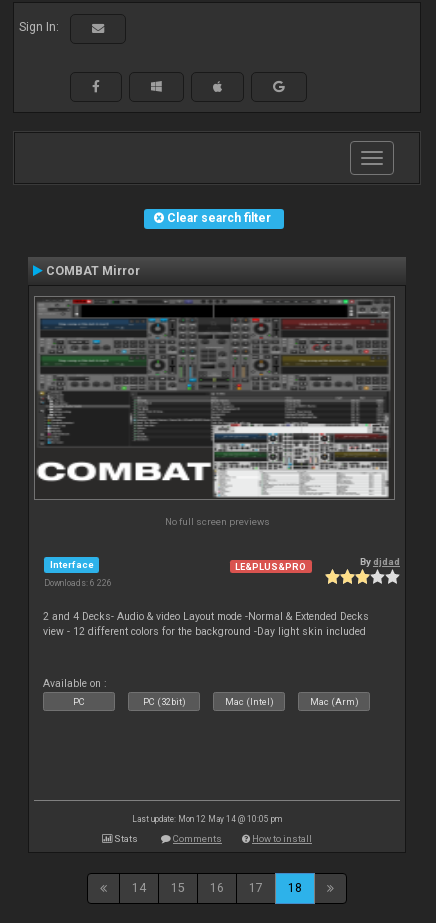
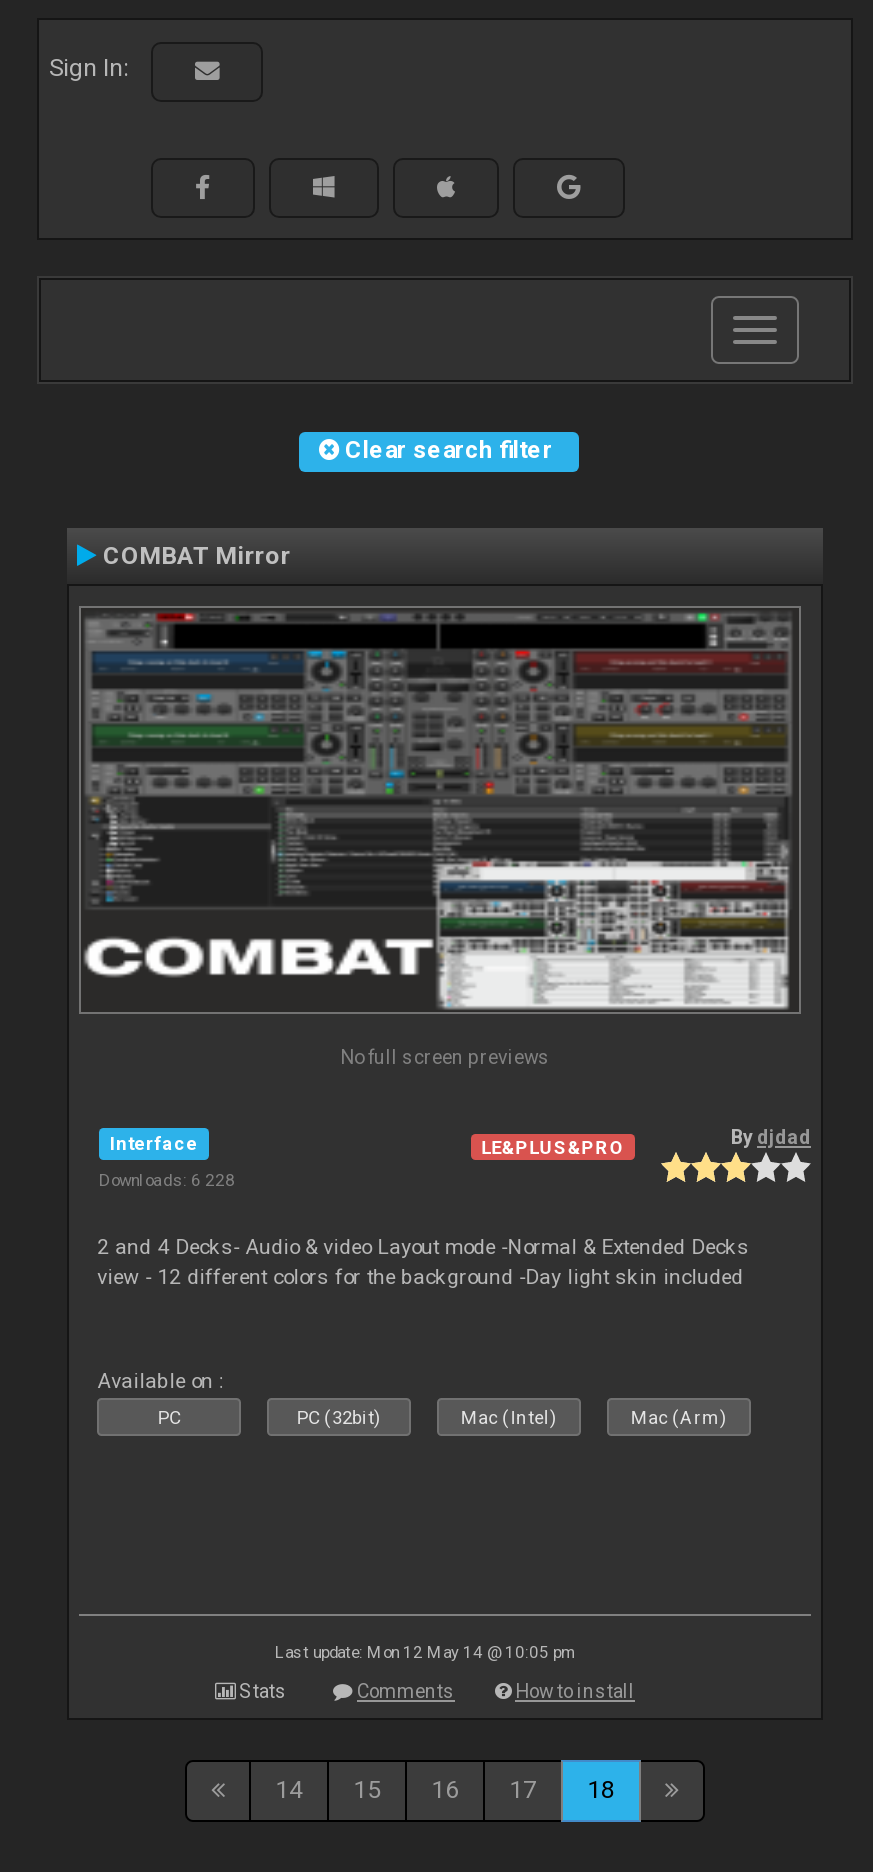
- Downloads: 6 226
+ Downloads: 6 228
